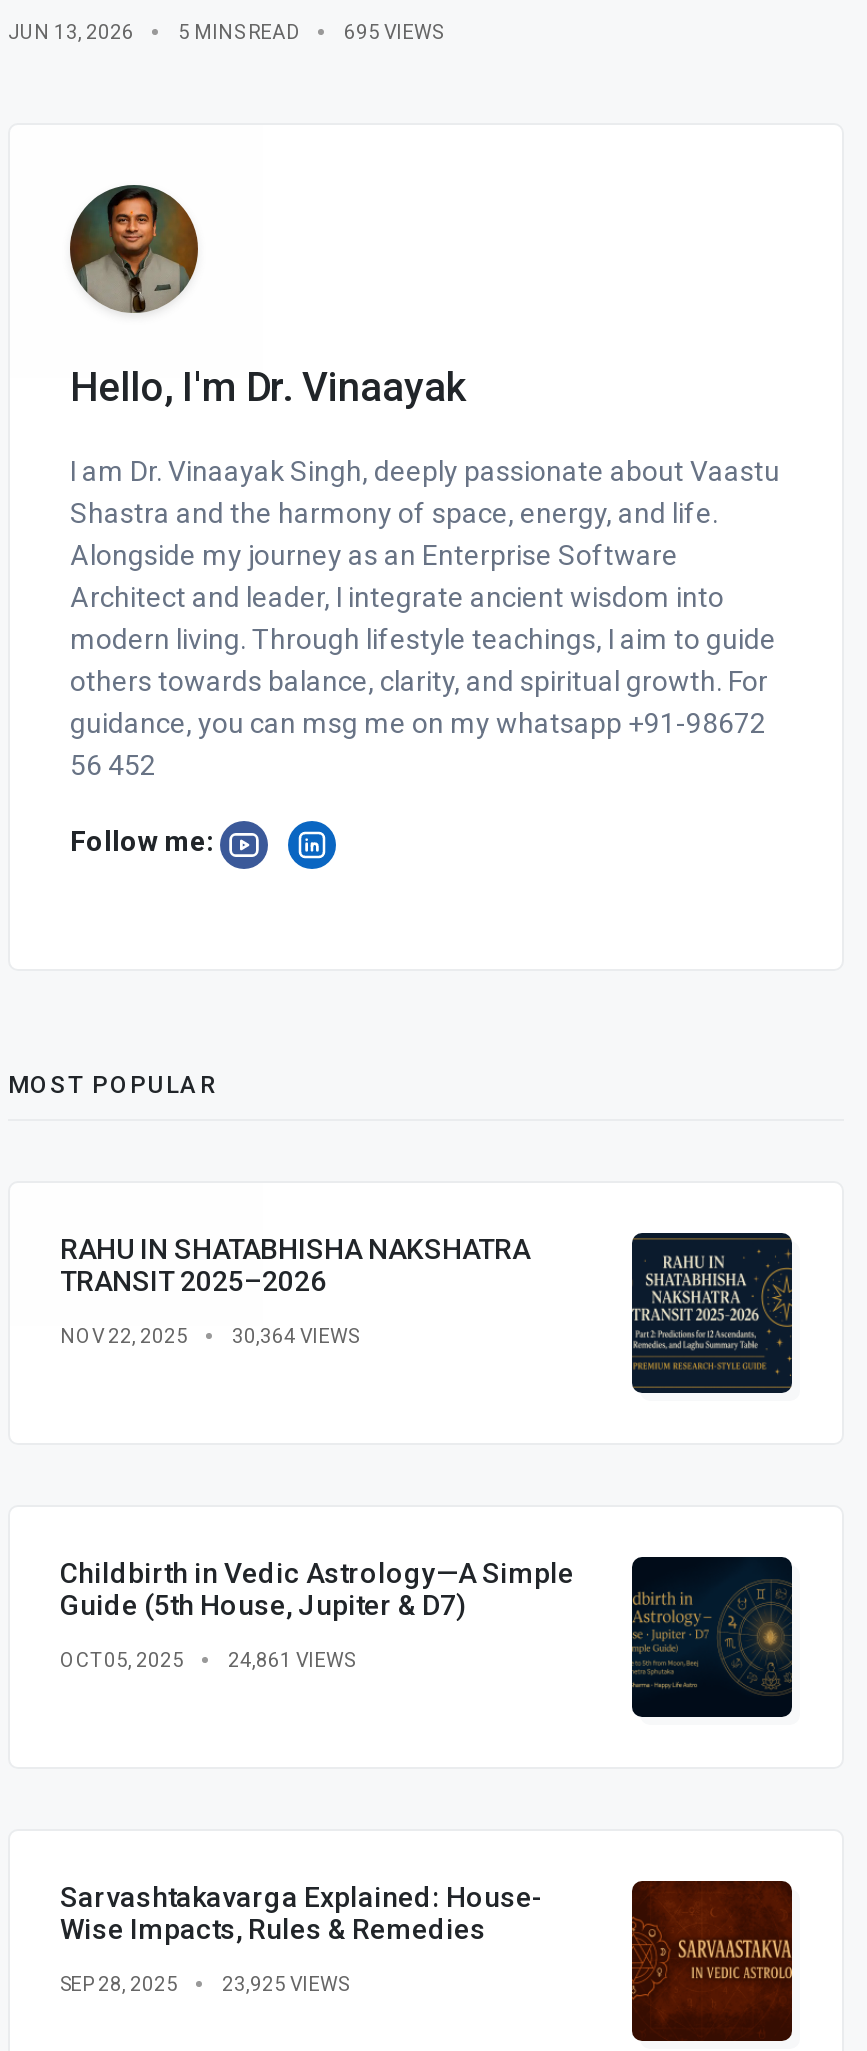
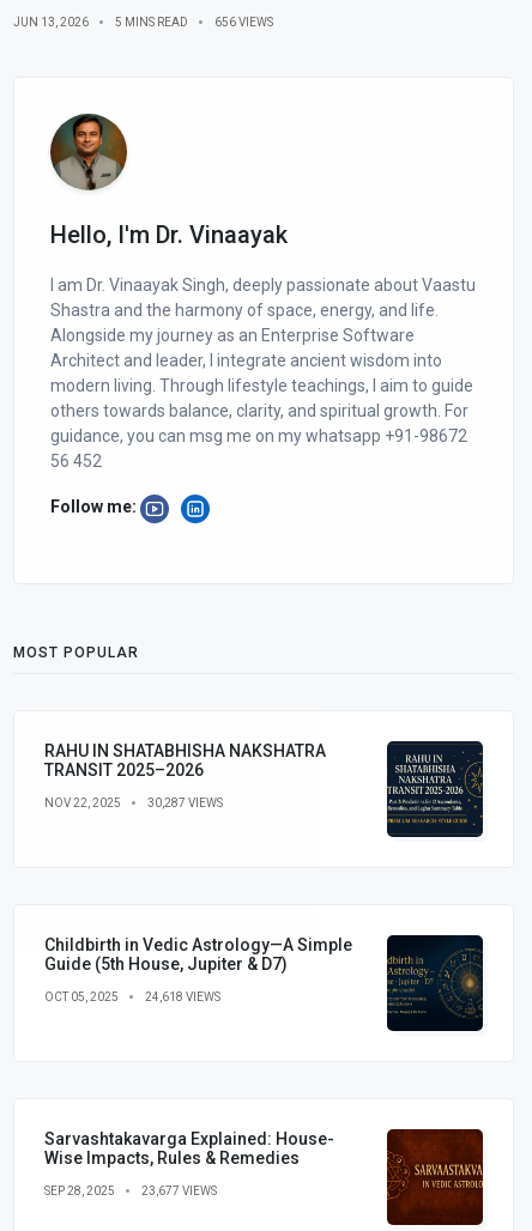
- JUN 13, 2026 5 MINS READ 695 VIEWS
+ JUN 13, 2026 5 MINS READ 656 VIEWS

- NOV 22, 2025 30,364 VIEWS
+ NOV 22, 2025 30,287 VIEWS

- OCT 05, 2025 24,861 VIEWS
+ OCT 05, 2025 24,618 VIEWS

- SEP 28, 2025 23,925 VIEWS
+ SEP 28, 2025 23,677 VIEWS
